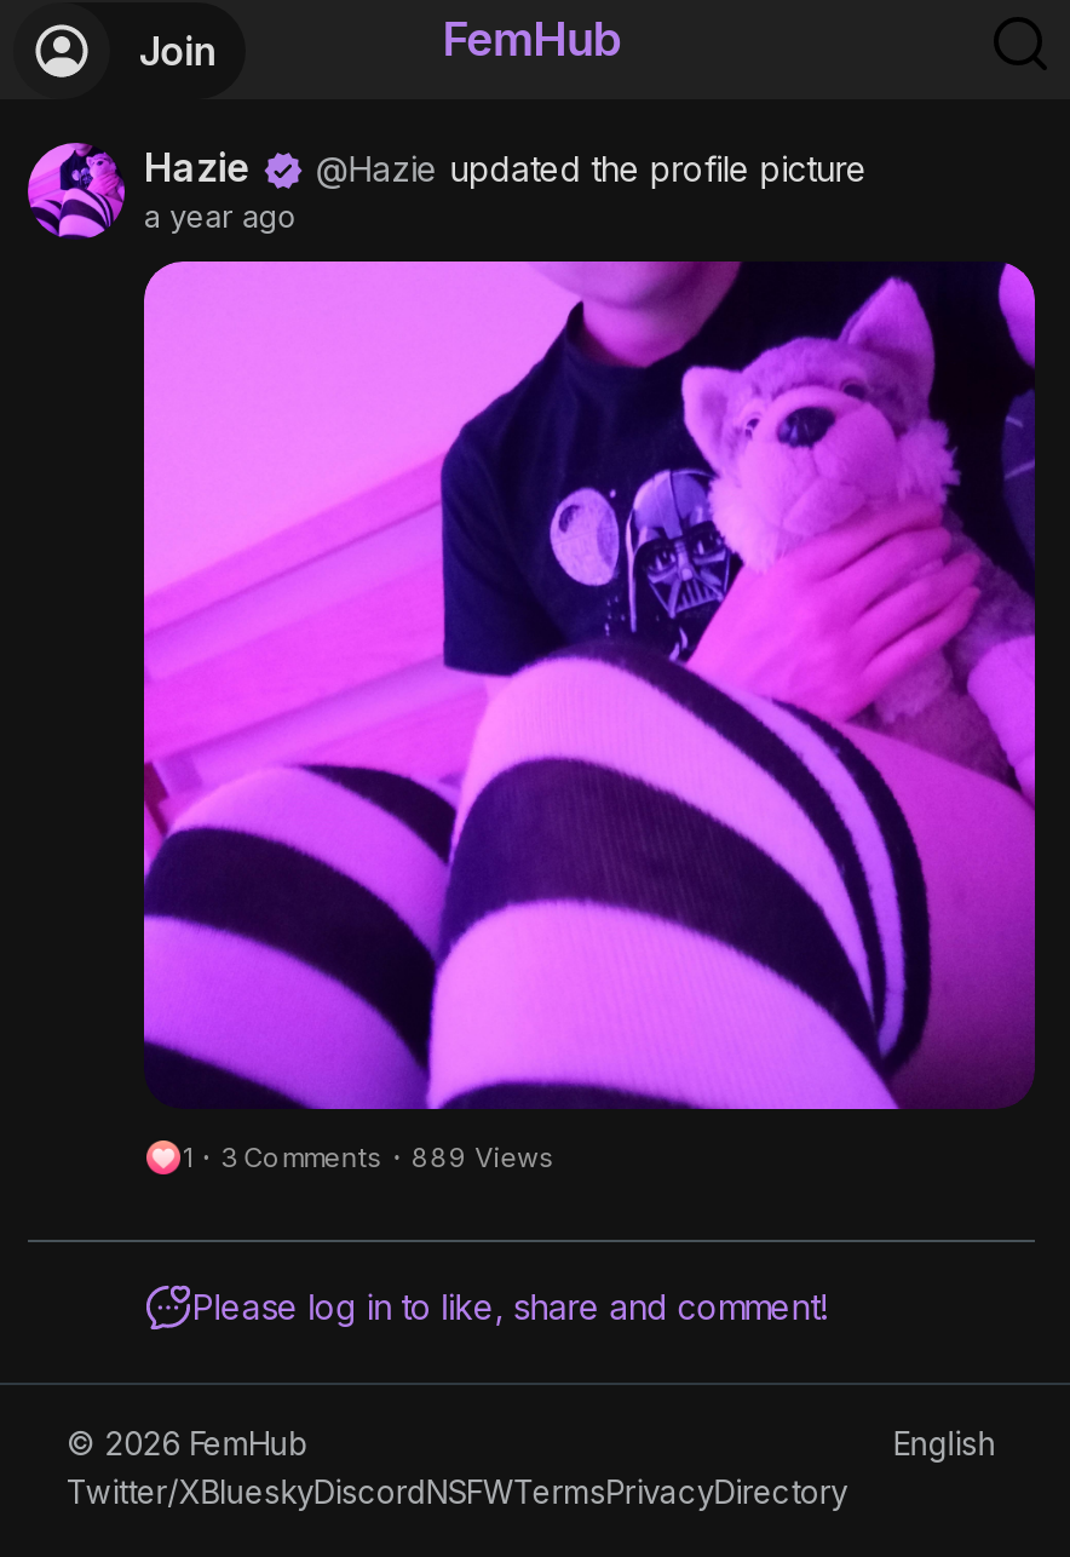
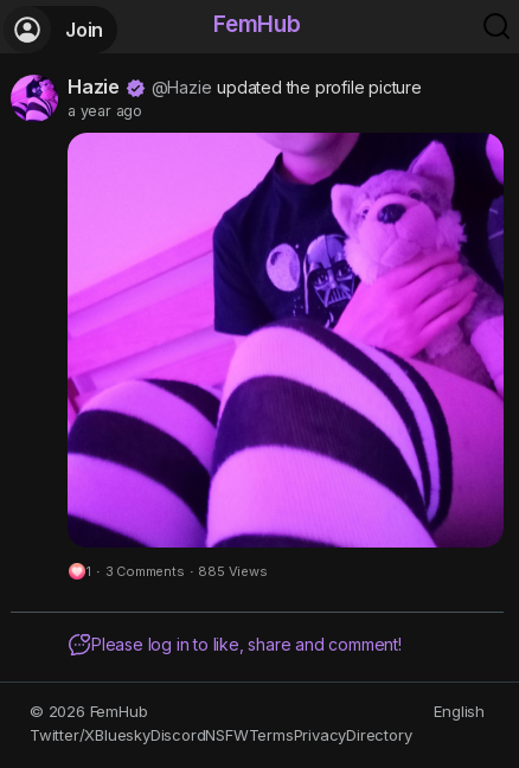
- 1 · 3 Comments · 889 Views
+ 1 · 3 Comments · 885 Views
